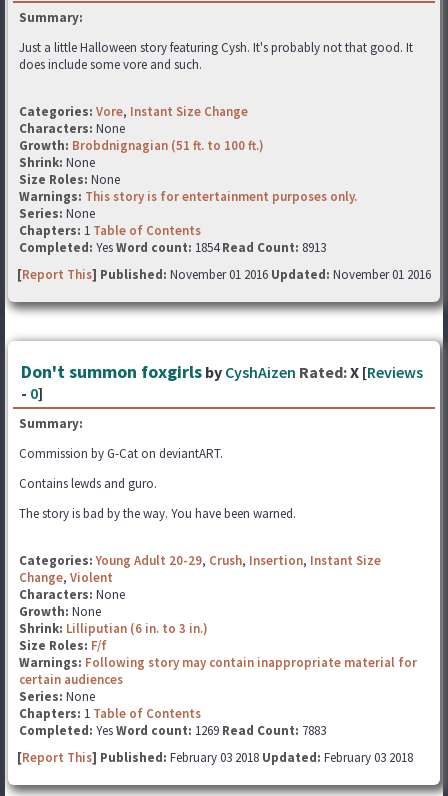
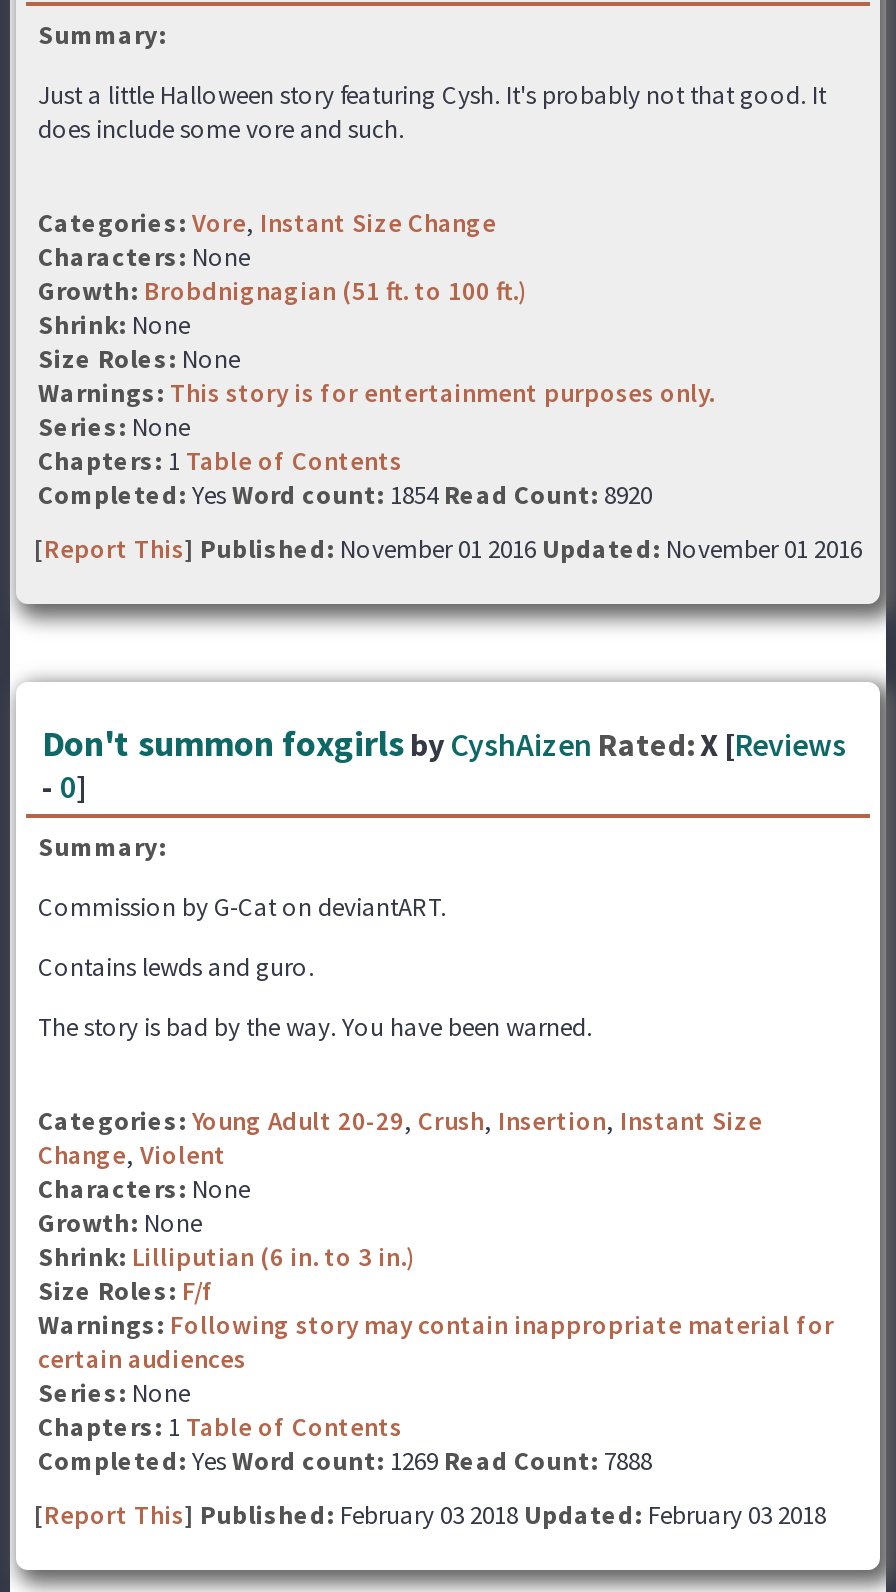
- Completed: Yes Word count: 1854 Read Count: 8913
+ Completed: Yes Word count: 1854 Read Count: 8920

- Completed: Yes Word count: 1269 Read Count: 7883
+ Completed: Yes Word count: 1269 Read Count: 7888
